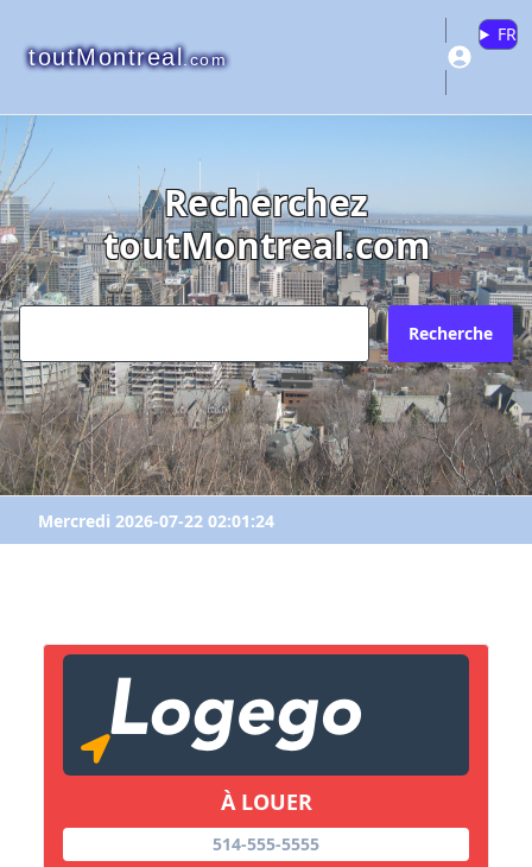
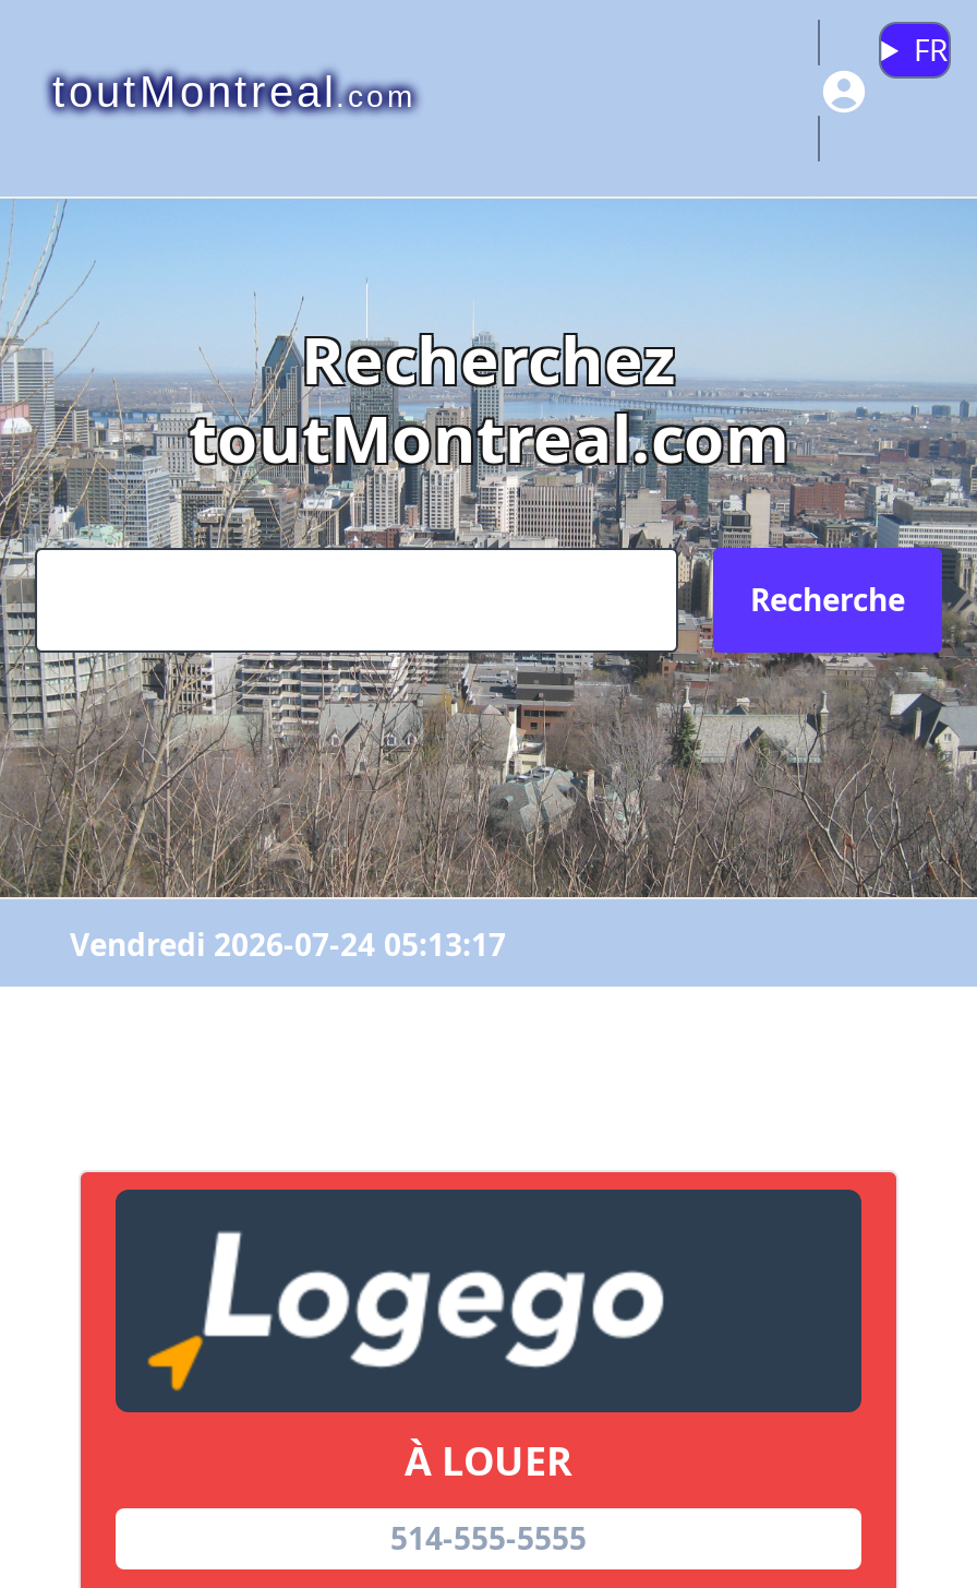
- Mercredi 2026-07-22 02:01:24
+ Vendredi 2026-07-24 05:13:17
